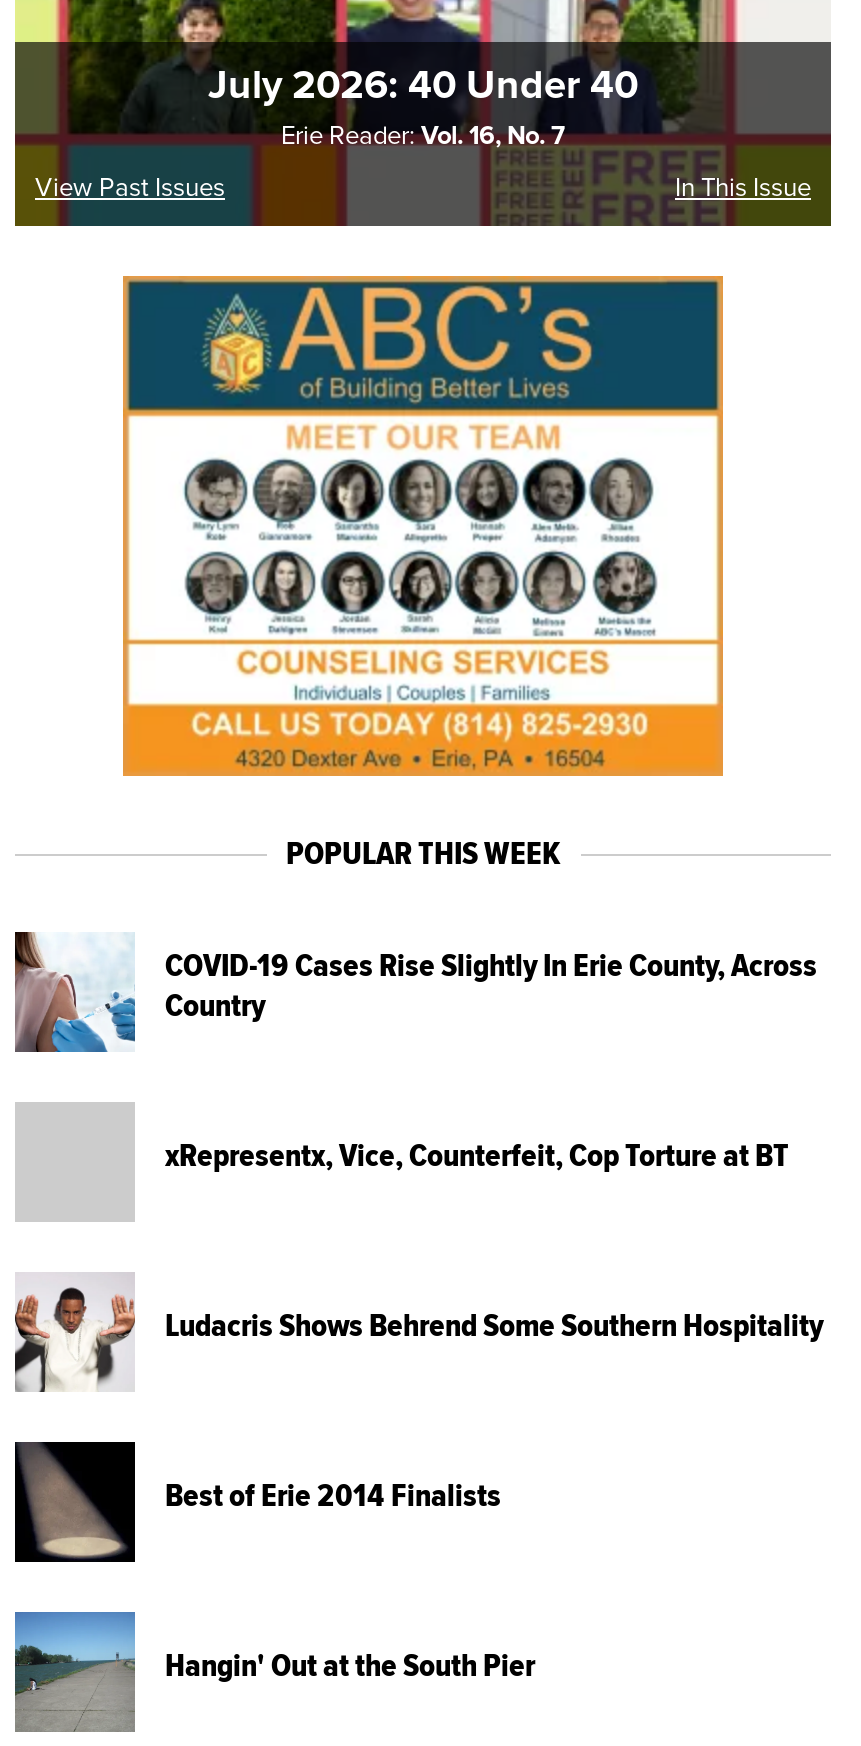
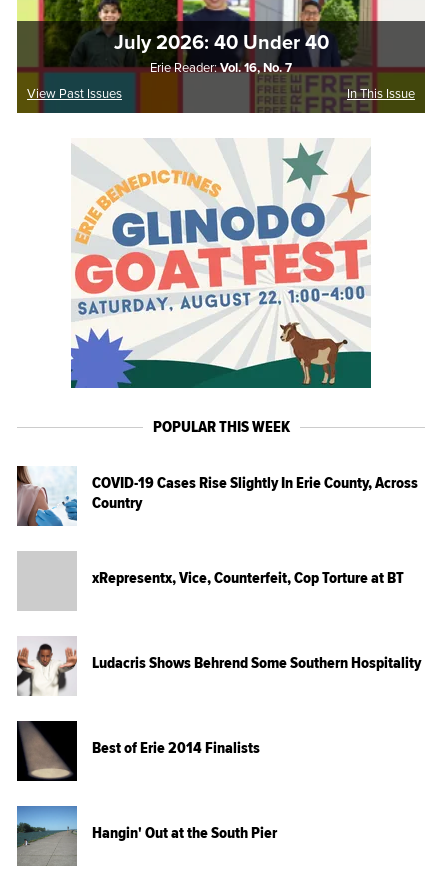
- [image]
+ [image]
